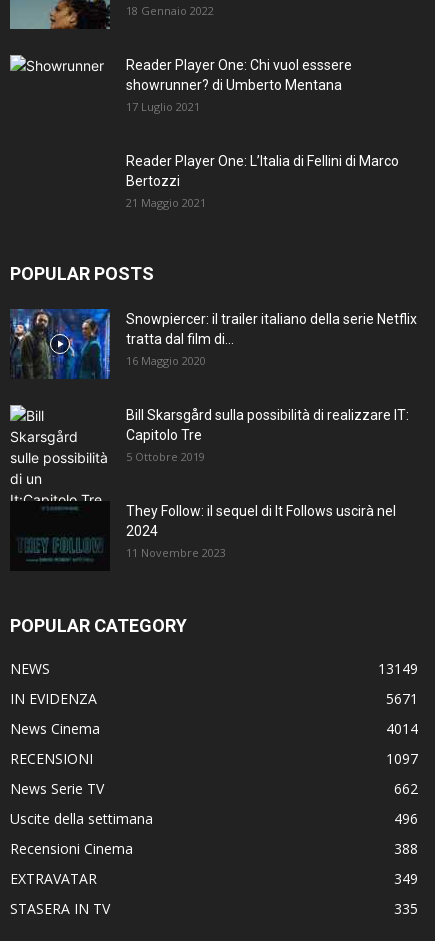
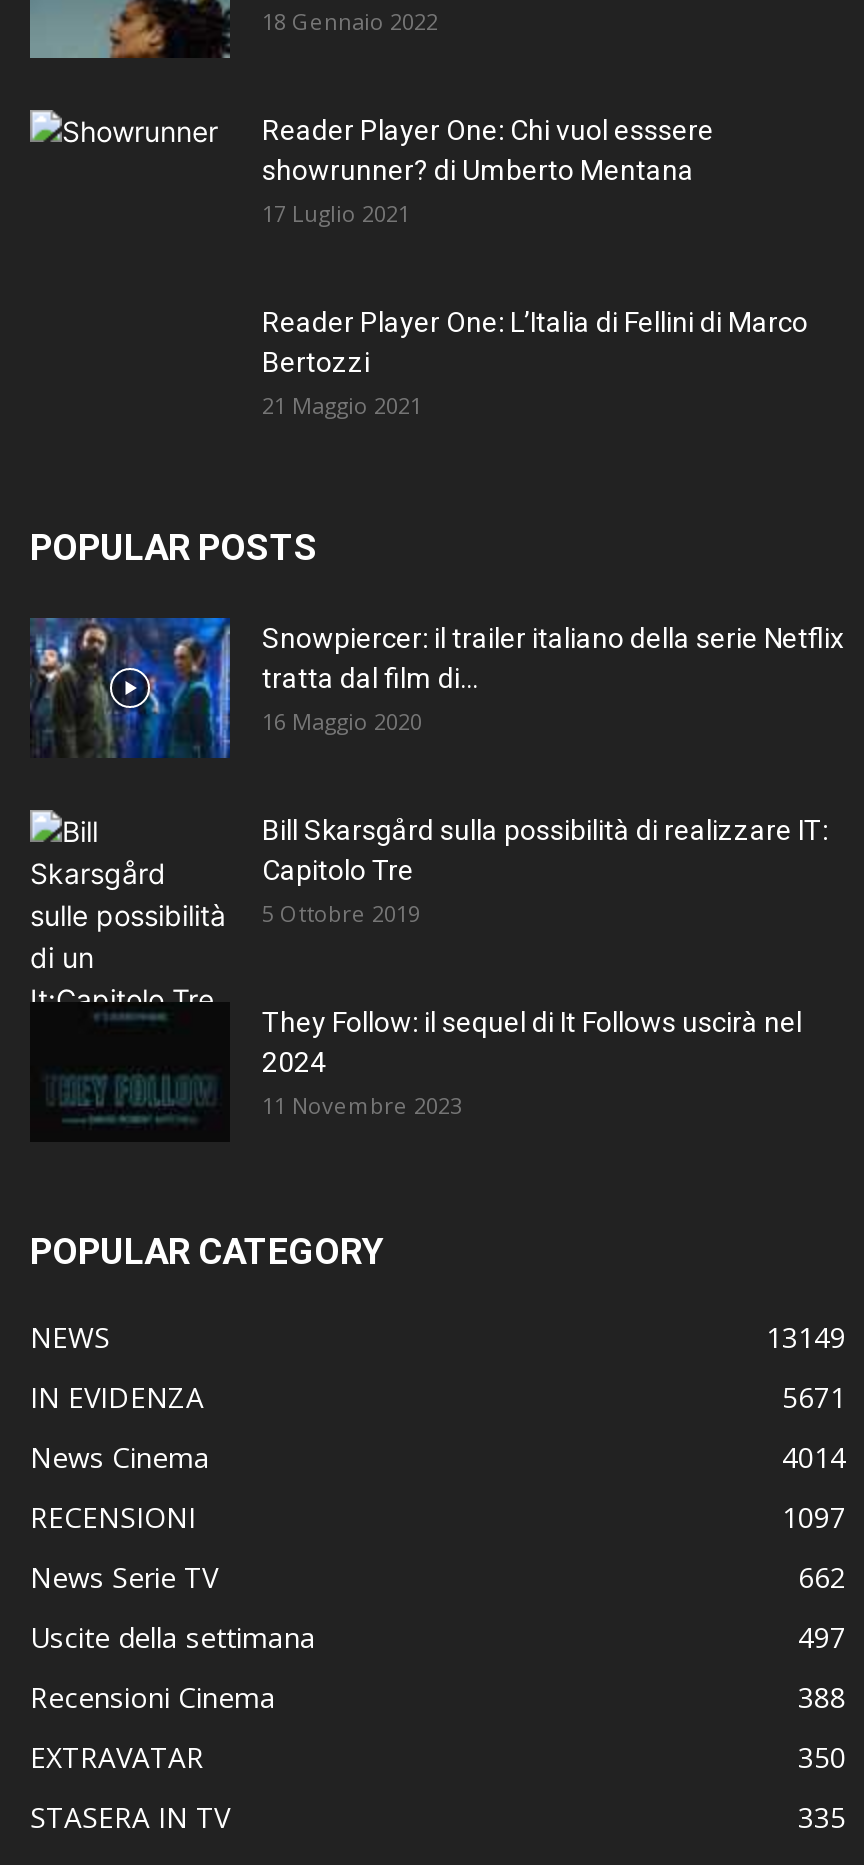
- 496
+ 497

- 349
+ 350
